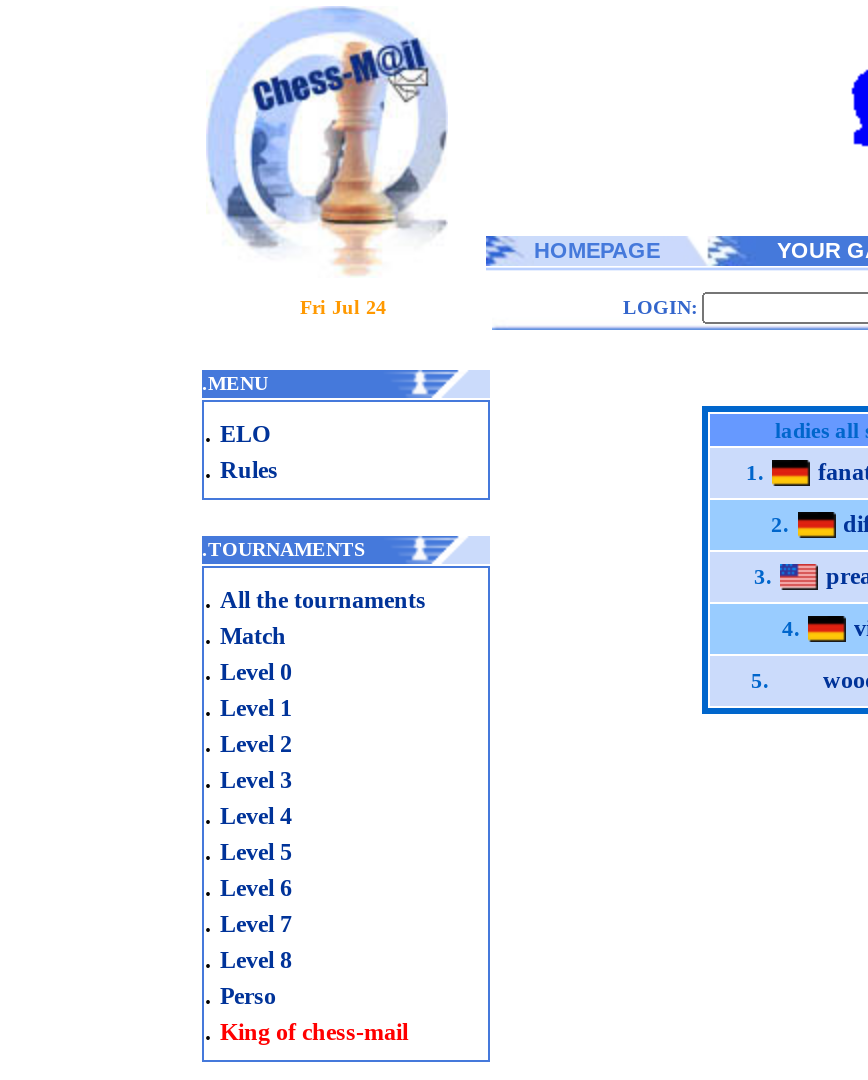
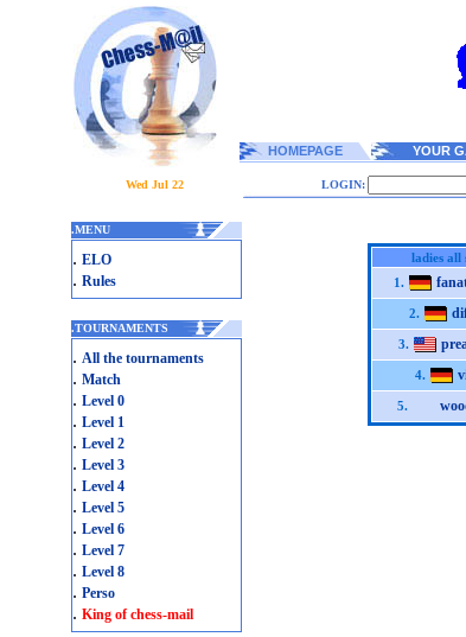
- Fri Jul 24
+ Wed Jul 22
